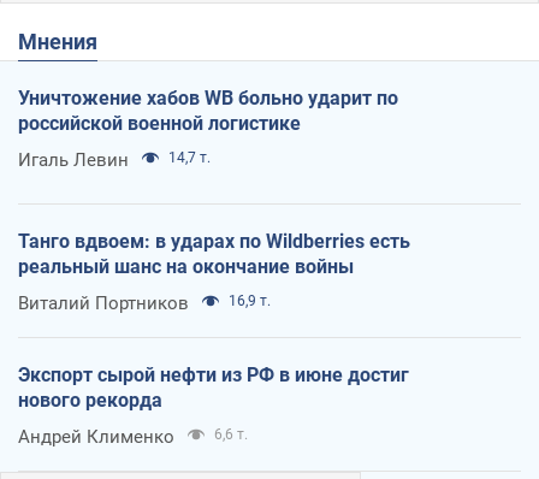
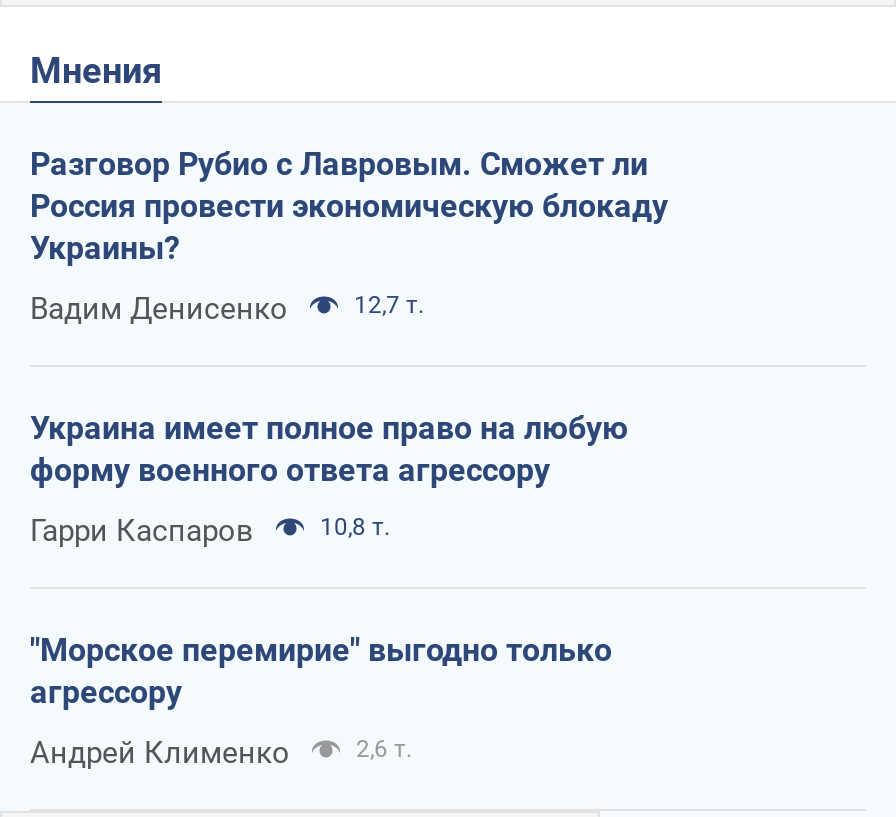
- Уничтожение хабов WB больно ударит по
- российской военной логистике
+ Разговор Рубио с Лавровым. Сможет ли
+ Россия провести экономическую блокаду
+ Украины?

- Игаль Левин
- 14,7 т.
+ Вадим Денисенко
+ 12,7 т.

- Танго вдвоем: в ударах по Wildberries есть
- реальный шанс на окончание войны
+ Украина имеет полное право на любую
+ форму военного ответа агрессору

- Виталий Портников
- 16,9 т.
+ Гарри Каспаров
+ 10,8 т.

- Экспорт сырой нефти из РФ в июне достиг
- нового рекорда
+ "Морское перемирие" выгодно только
+ агрессору

- 6,6 т.
+ 2,6 т.
